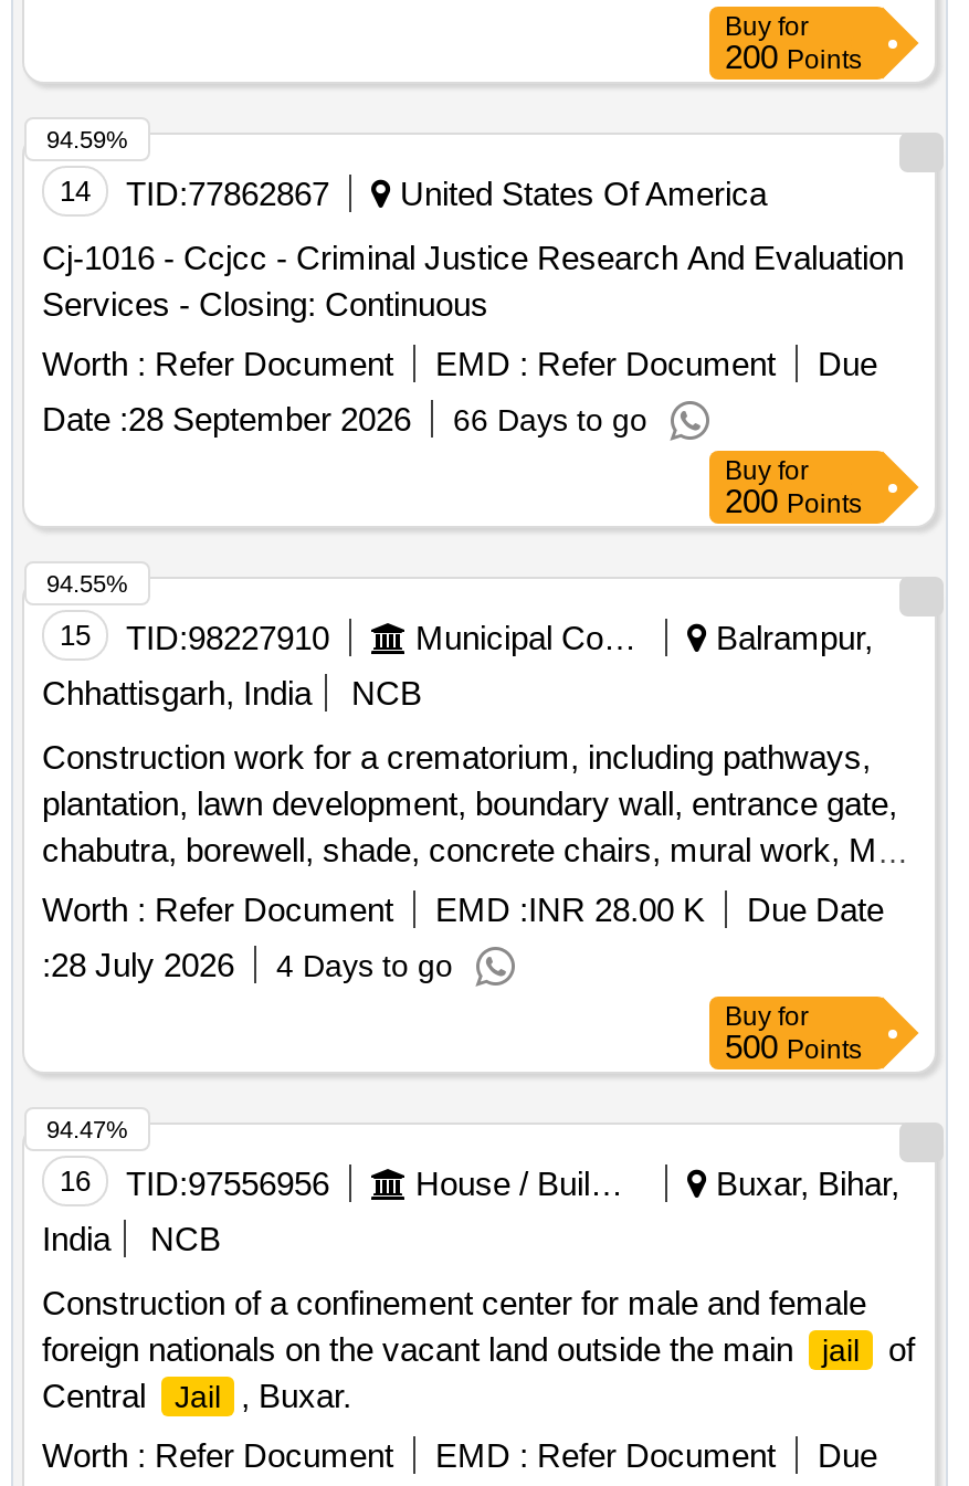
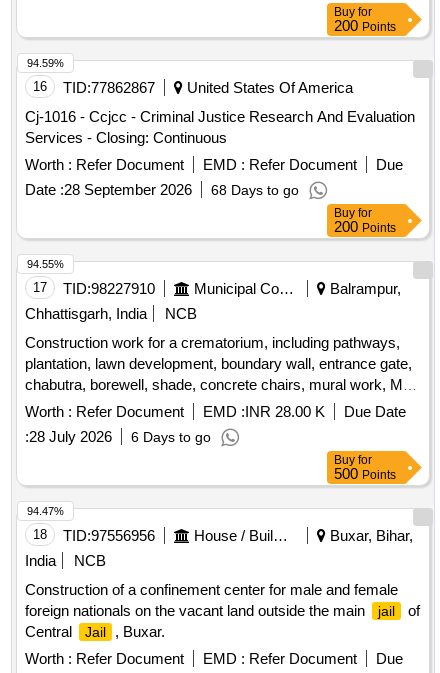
- 14 TID:77862867 United States Of America
+ 16 TID:77862867 United States Of America

- Date : 28 September 2026 66 Days to go
+ Date : 28 September 2026 68 Days to go

- 15 TID:98227910
+ 17 TID:98227910

- :28 July 2026 4 Days to go
+ :28 July 2026 6 Days to go

- 16 TID:97556956
+ 18 TID:97556956
